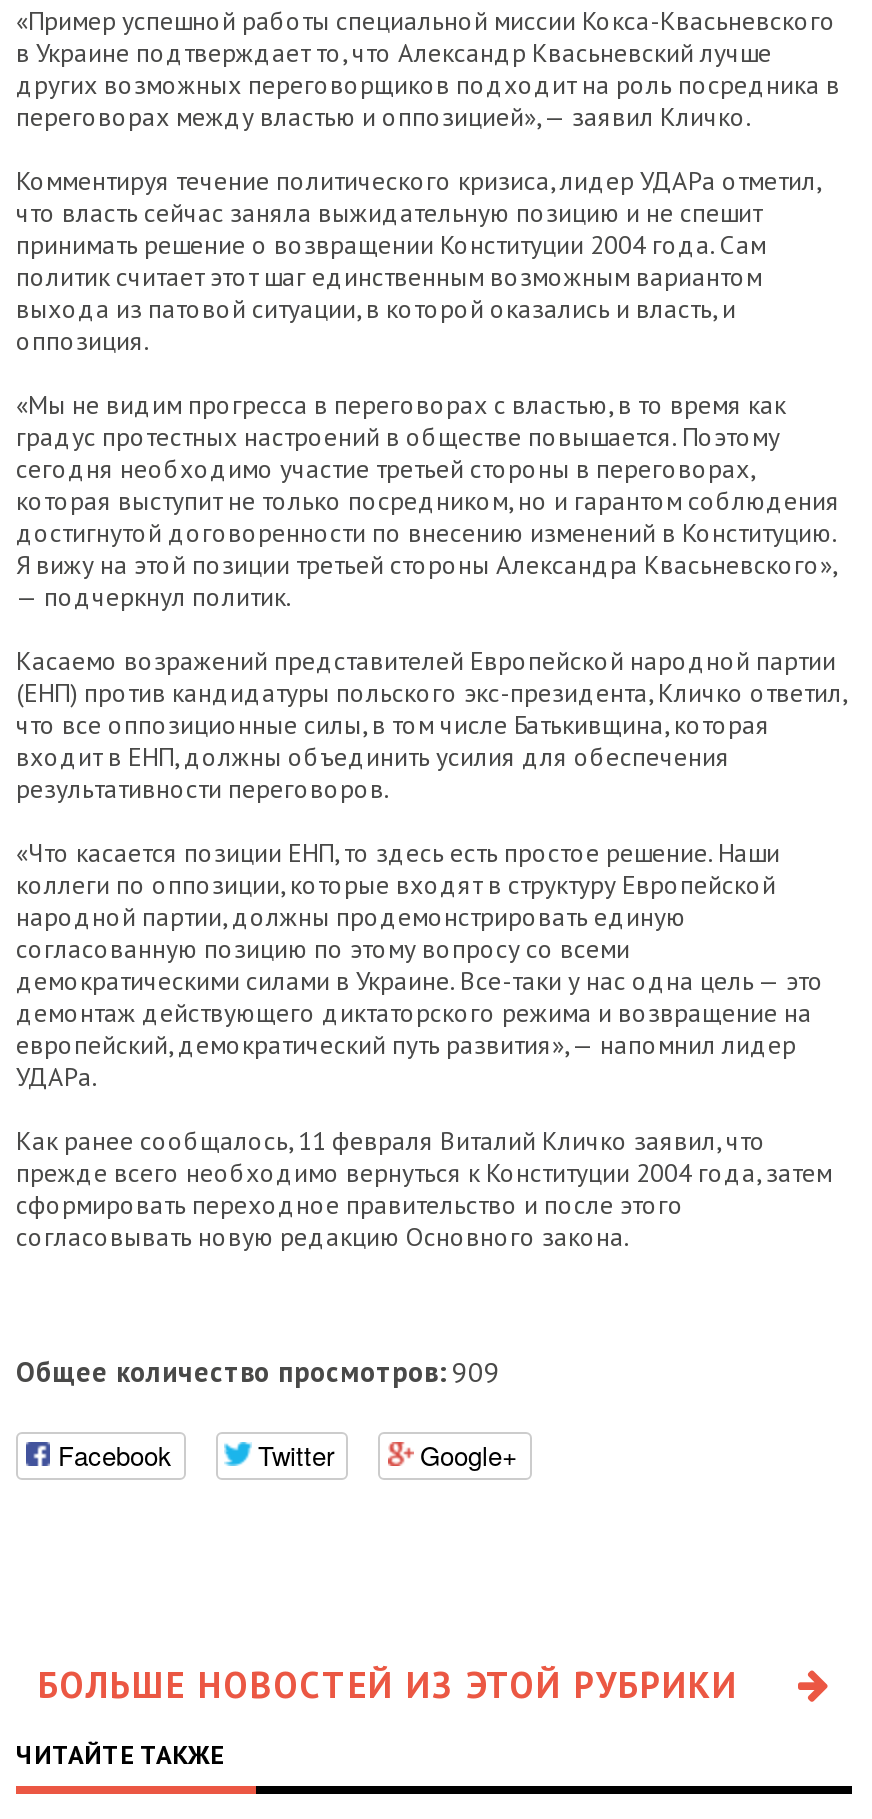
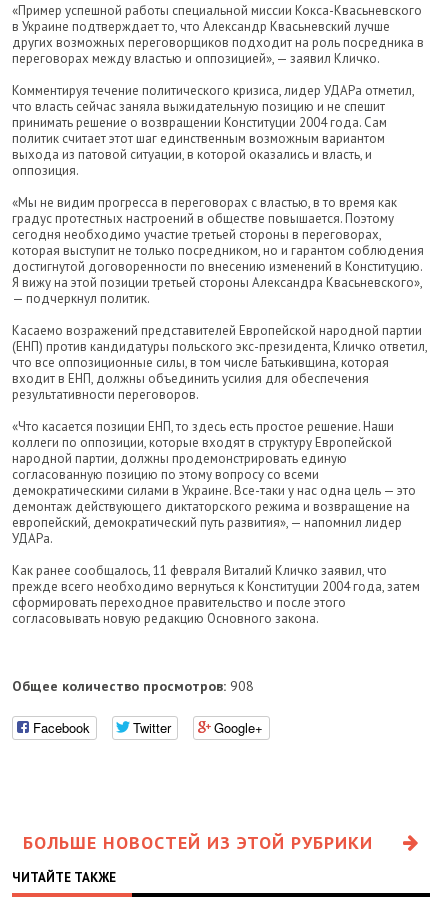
- Общее количество просмотров: 909
+ Общее количество просмотров: 908
